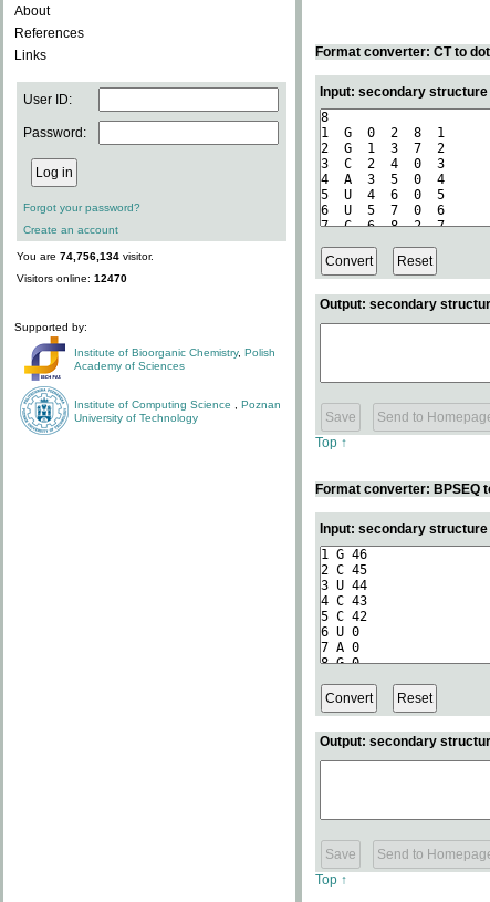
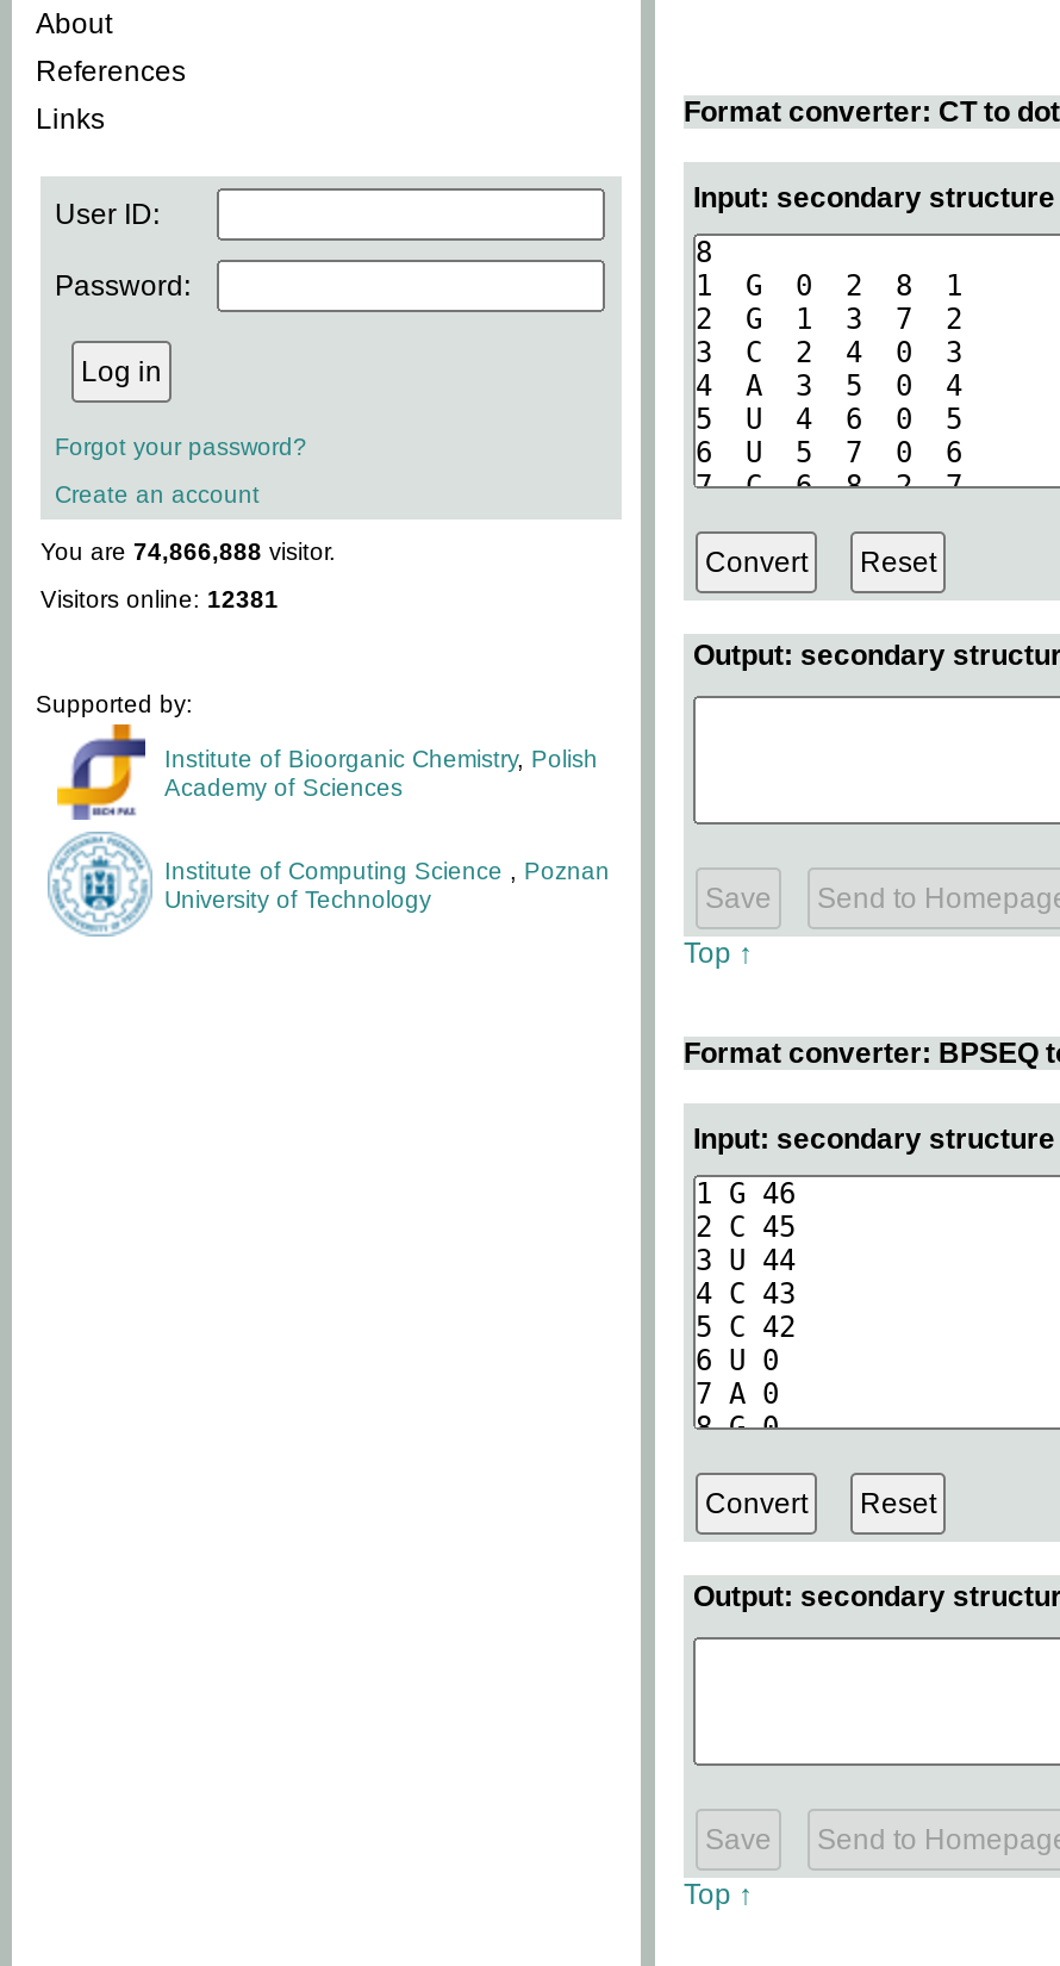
- You are 74,756,134 visitor.
+ You are 74,866,888 visitor.

- Visitors online: 12470
+ Visitors online: 12381
